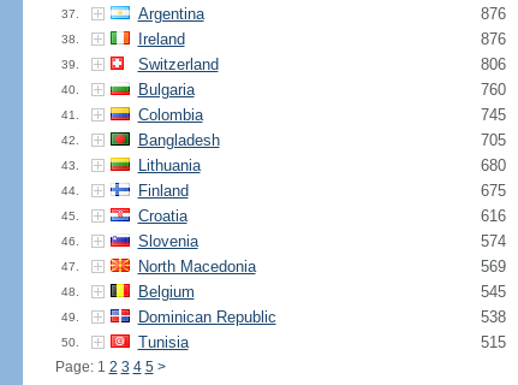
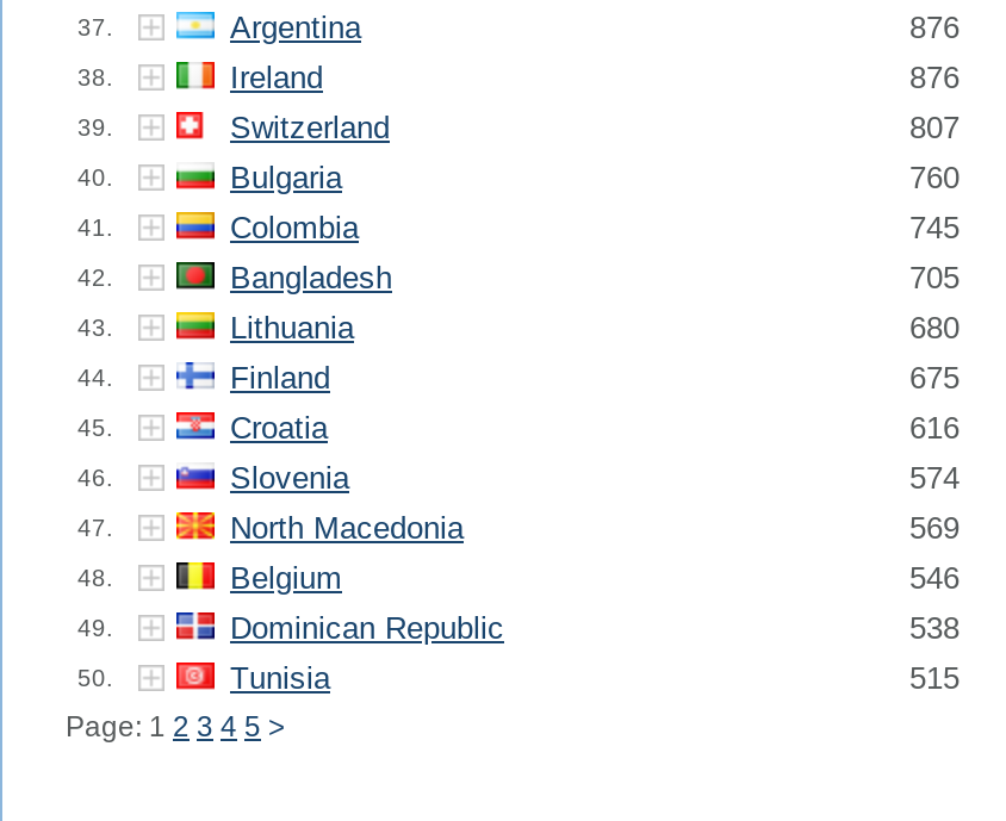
- 806
+ 807

- 545
+ 546
